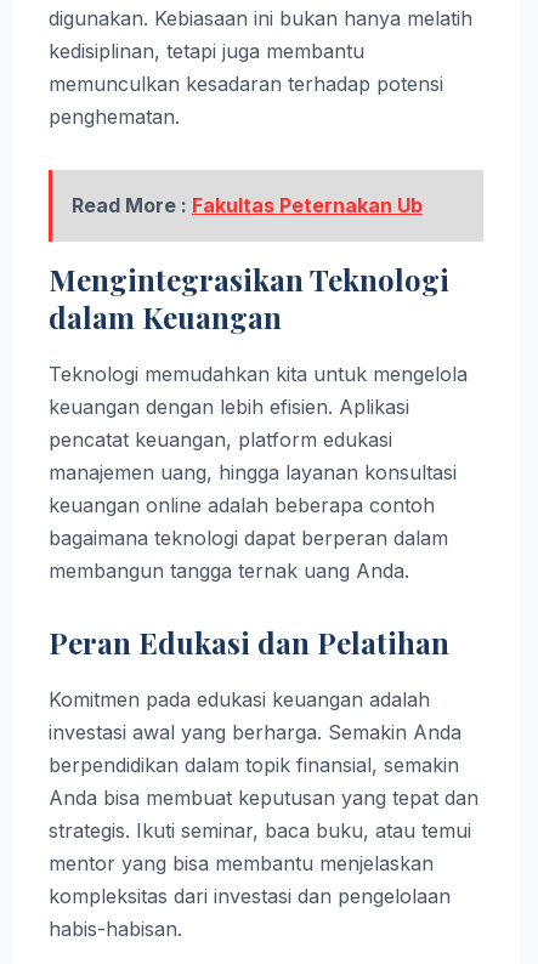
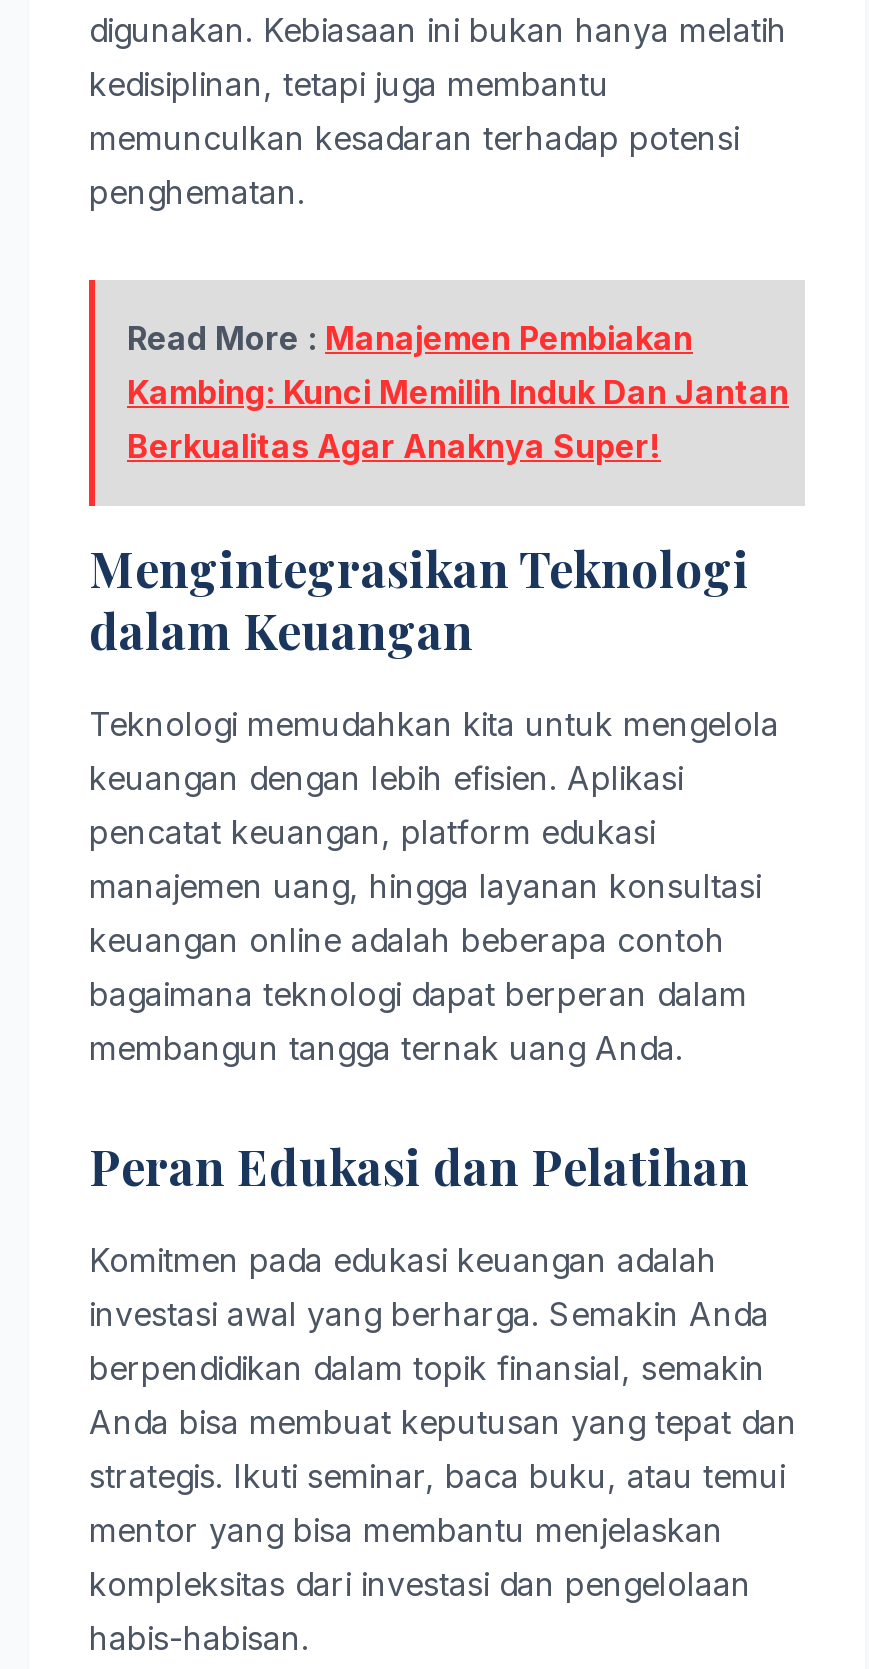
- Read More : Fakultas Peternakan Ub
+ Read More : Manajemen Pembiakan
+ Kambing: Kunci Memilih Induk Dan Jantan
+ Berkualitas Agar Anaknya Super!
